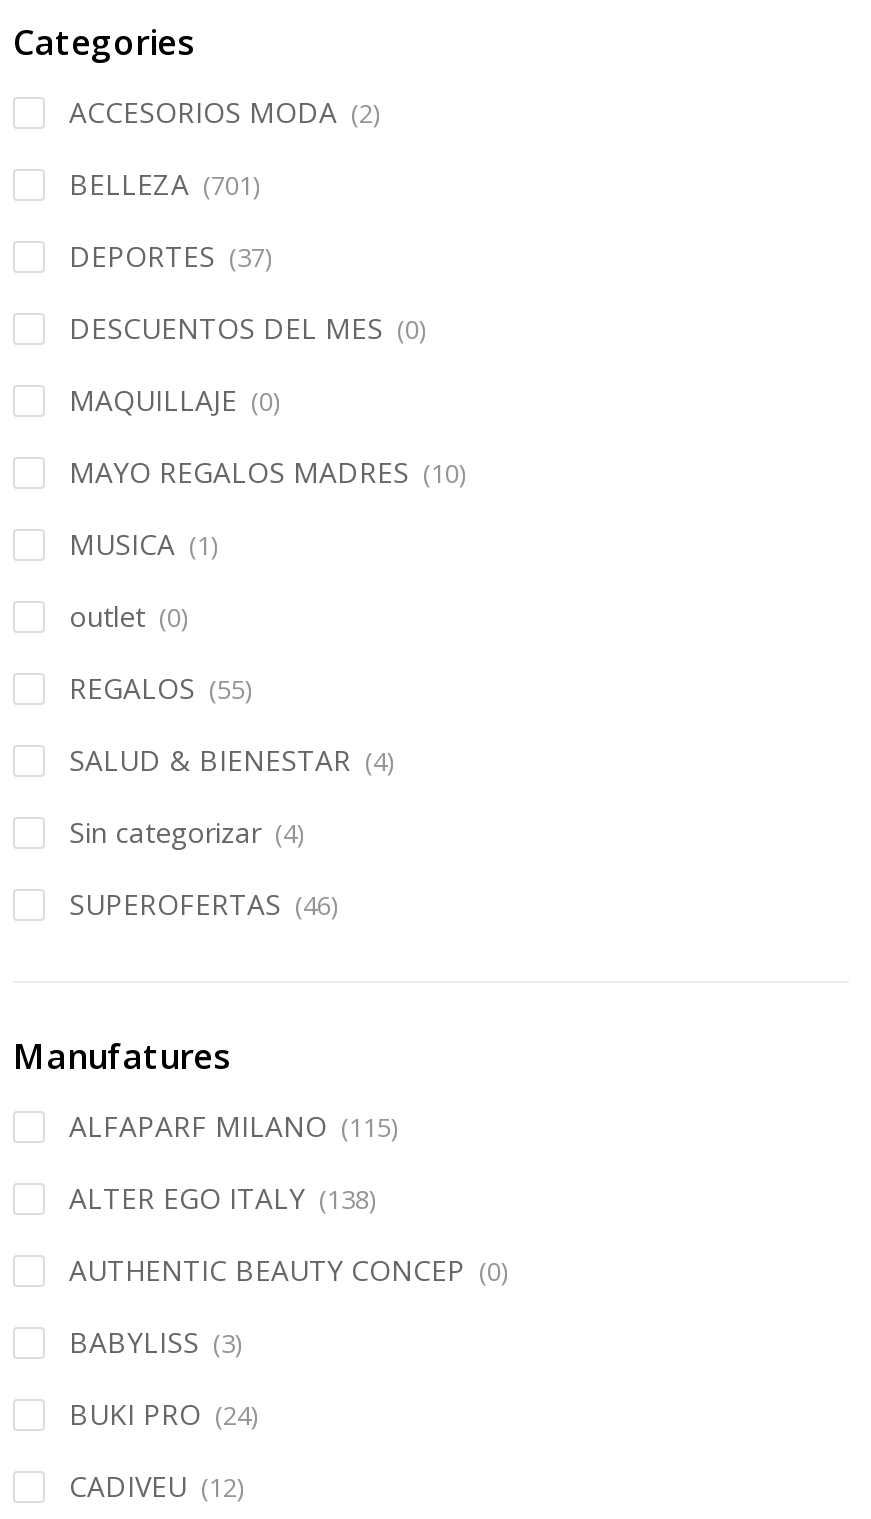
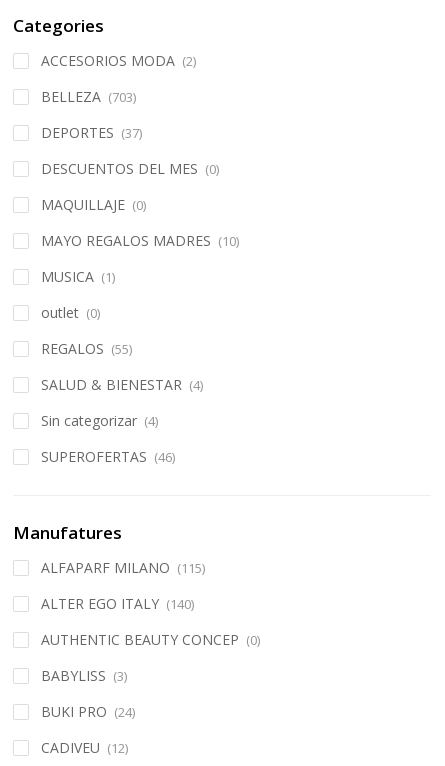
- BELLEZA (701)
+ BELLEZA (703)

- ALTER EGO ITALY (138)
+ ALTER EGO ITALY (140)
